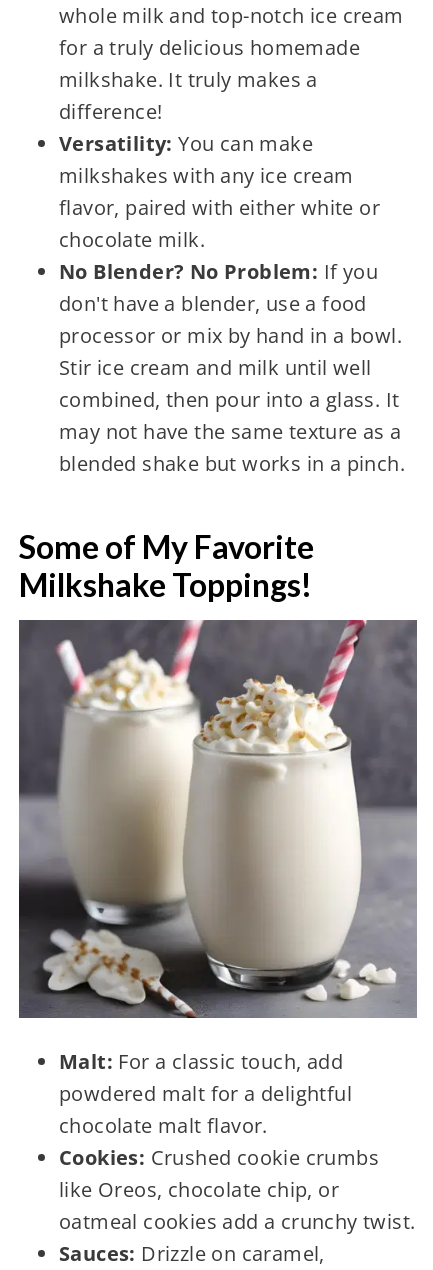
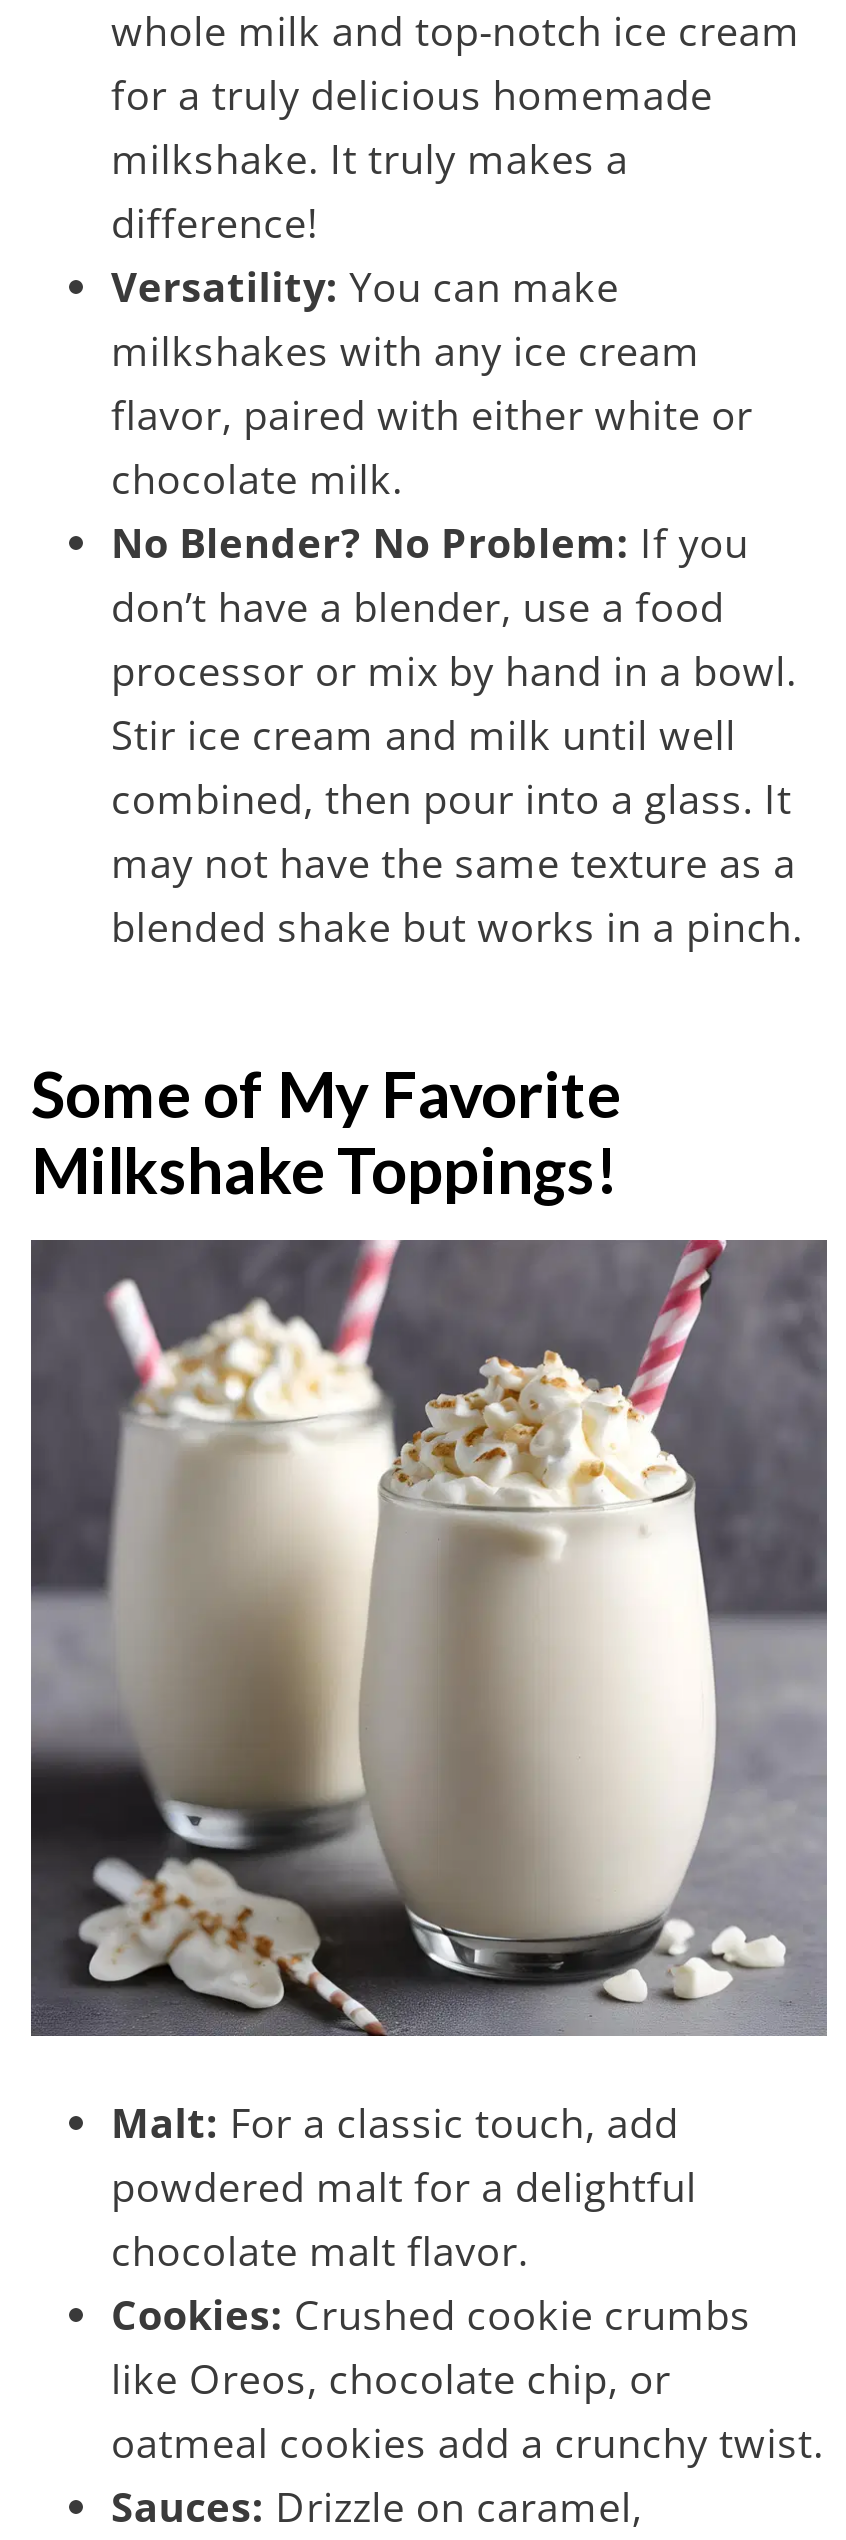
- don't have a blender, use a food
+ don’t have a blender, use a food
